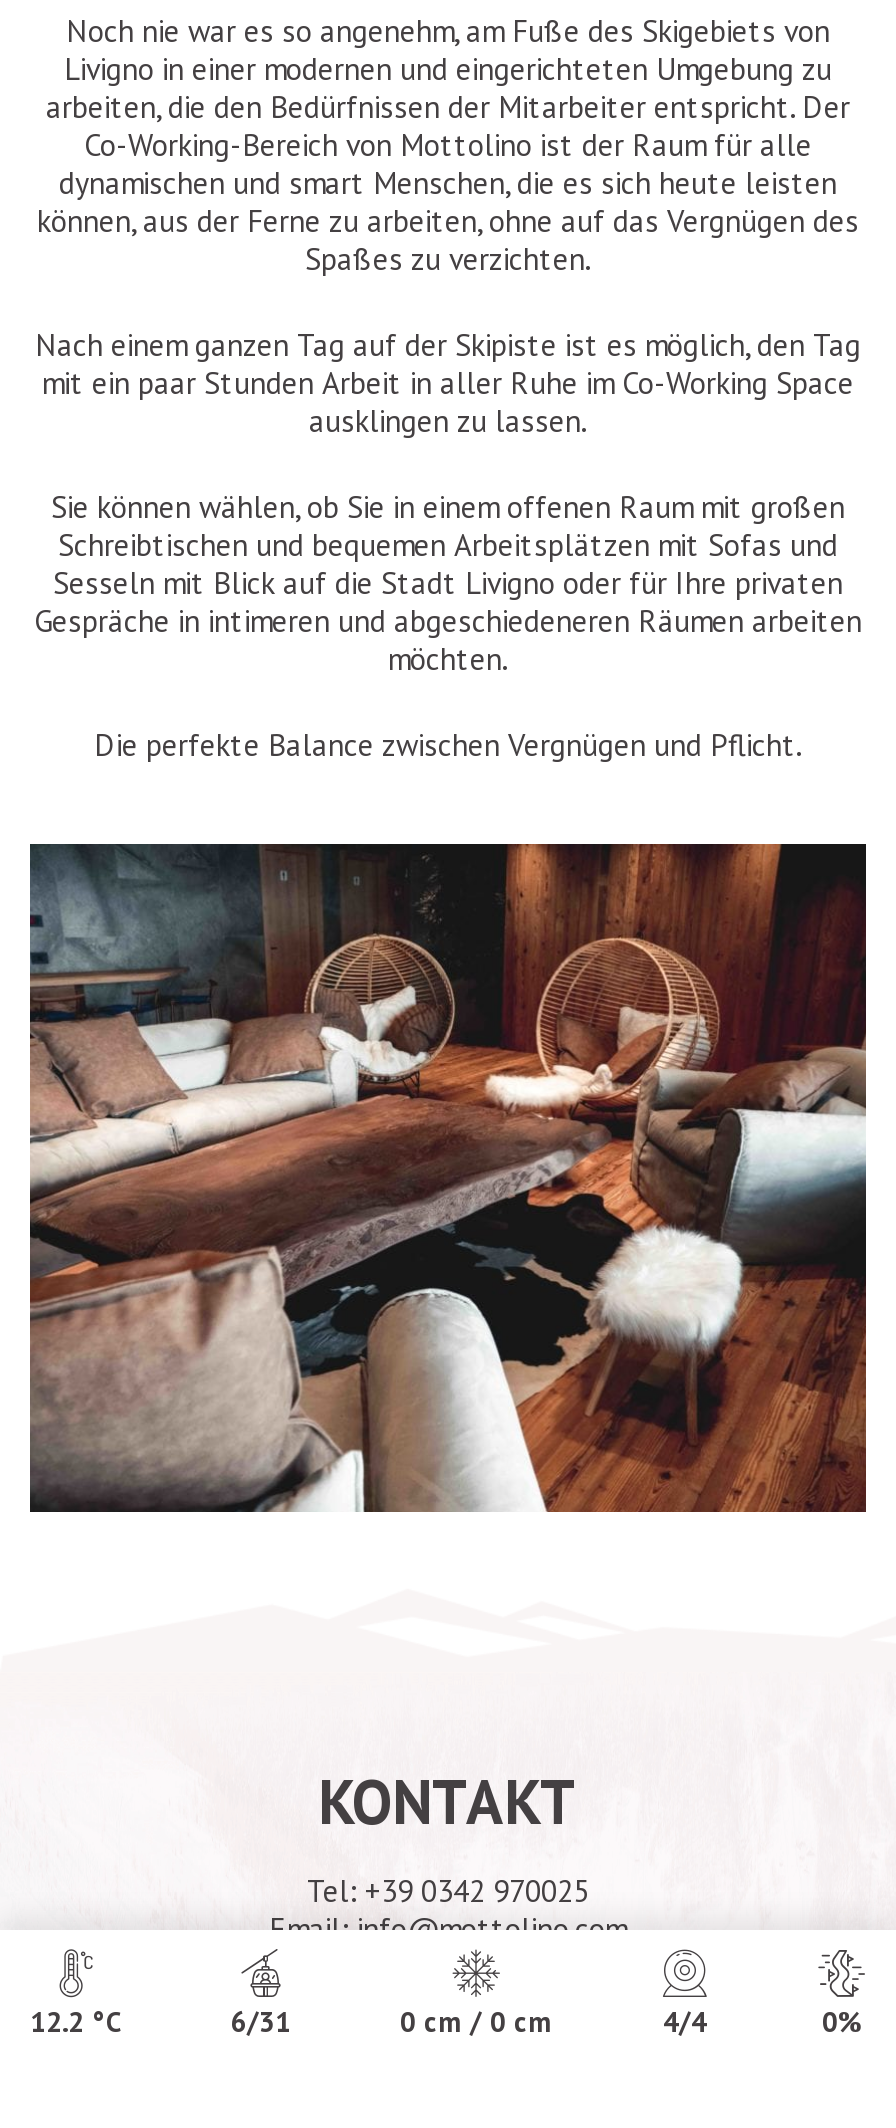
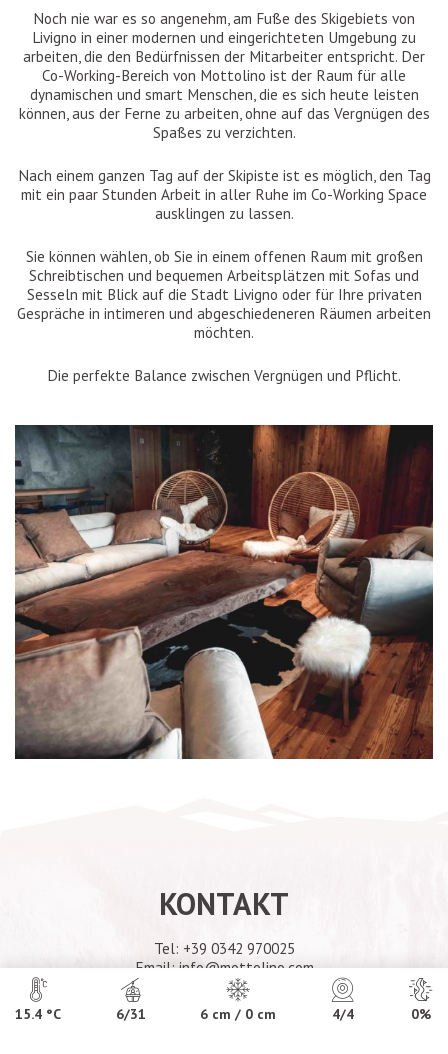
- 12.2 °C
+ 15.4 °C

- 0 cm / 0 cm
+ 6 cm / 0 cm
